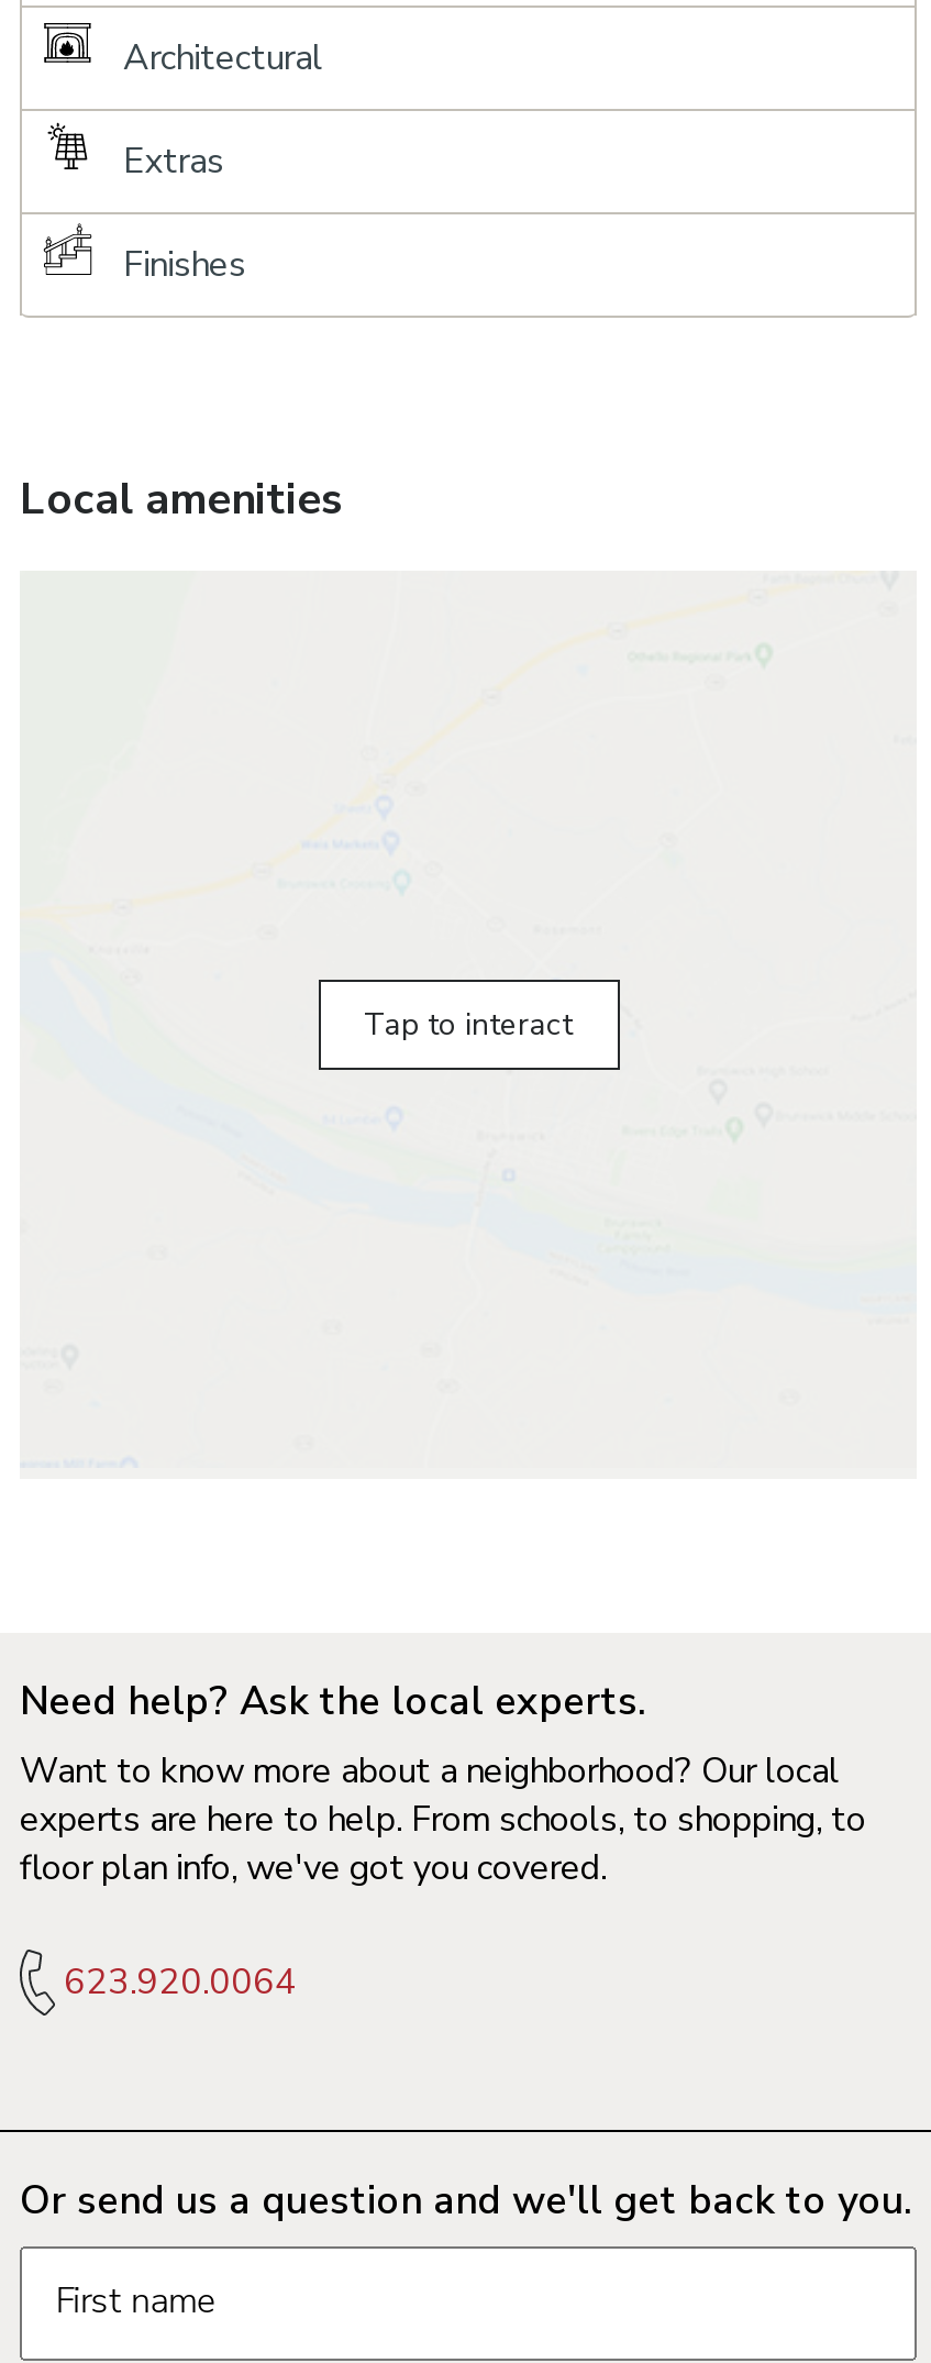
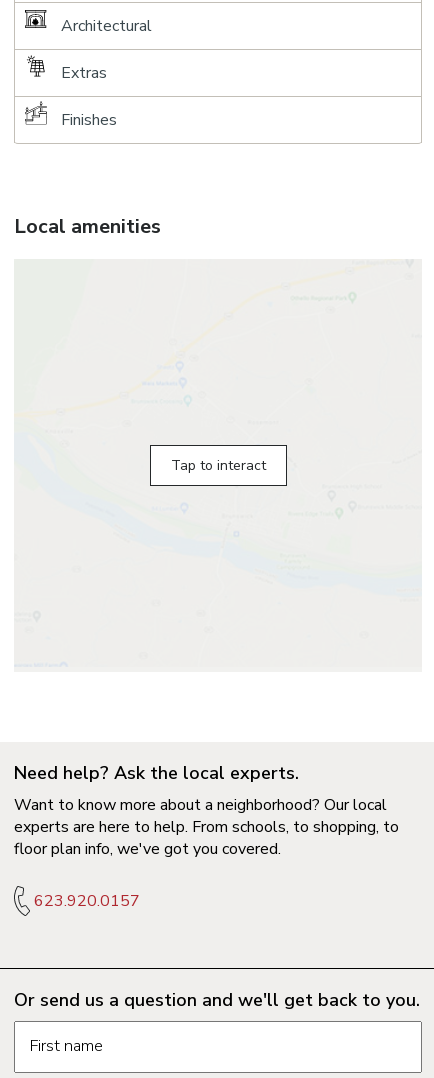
- 623.920.0064
+ 623.920.0157
